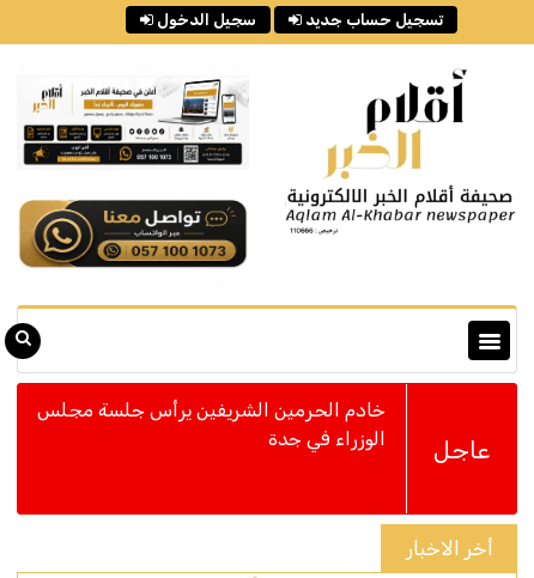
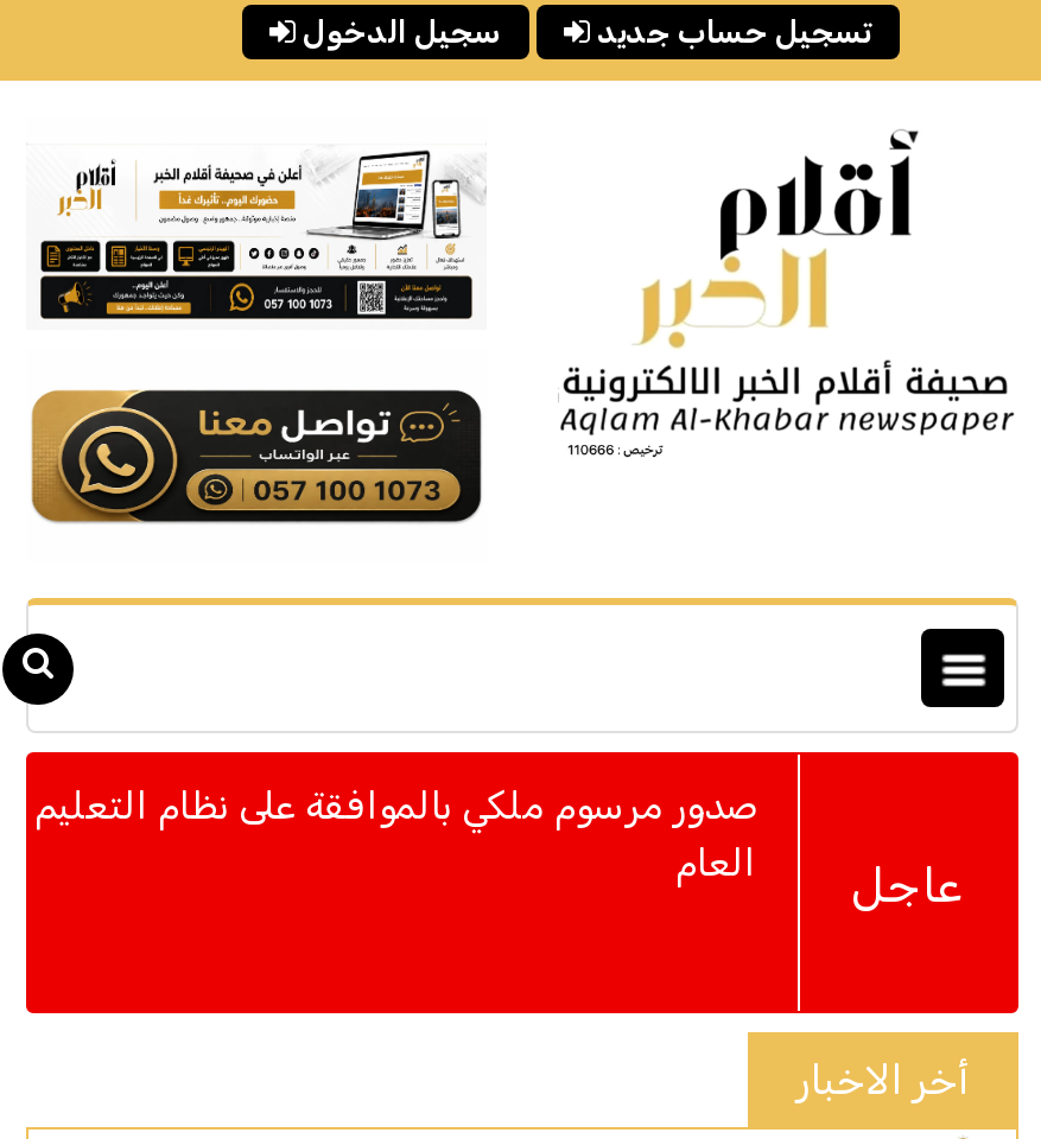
- خادم الحرمين الشريفين يرأس جلسة مجلس
- الوزراء في جدة
+ صدور مرسوم ملكي بالموافقة على نظام التعليم
+ العام
